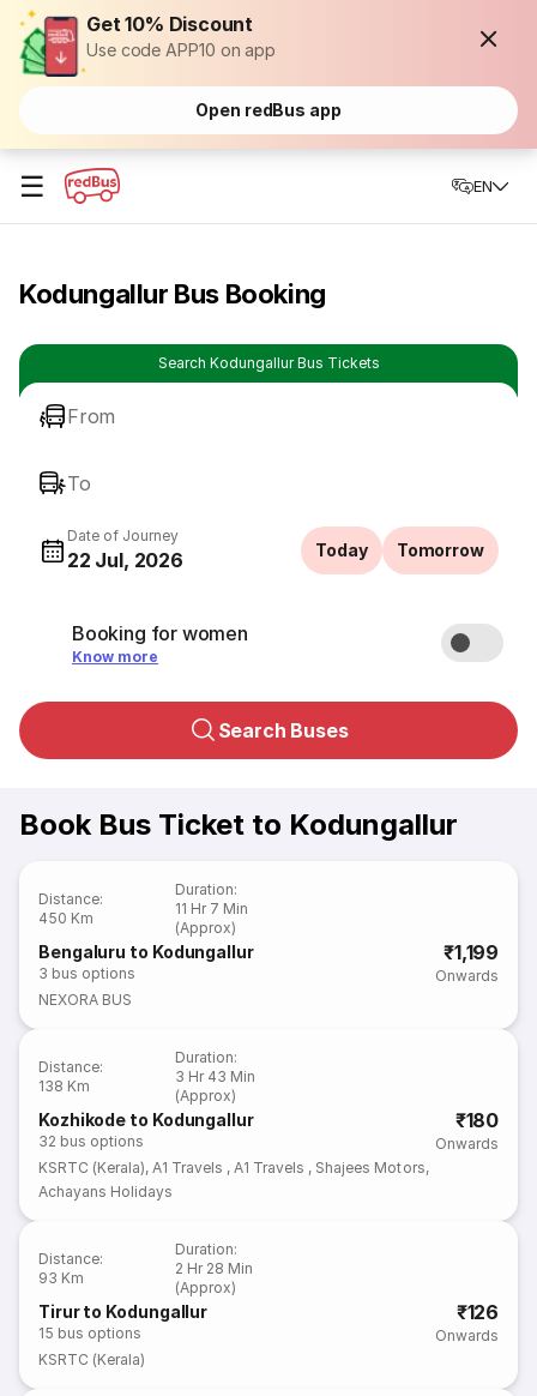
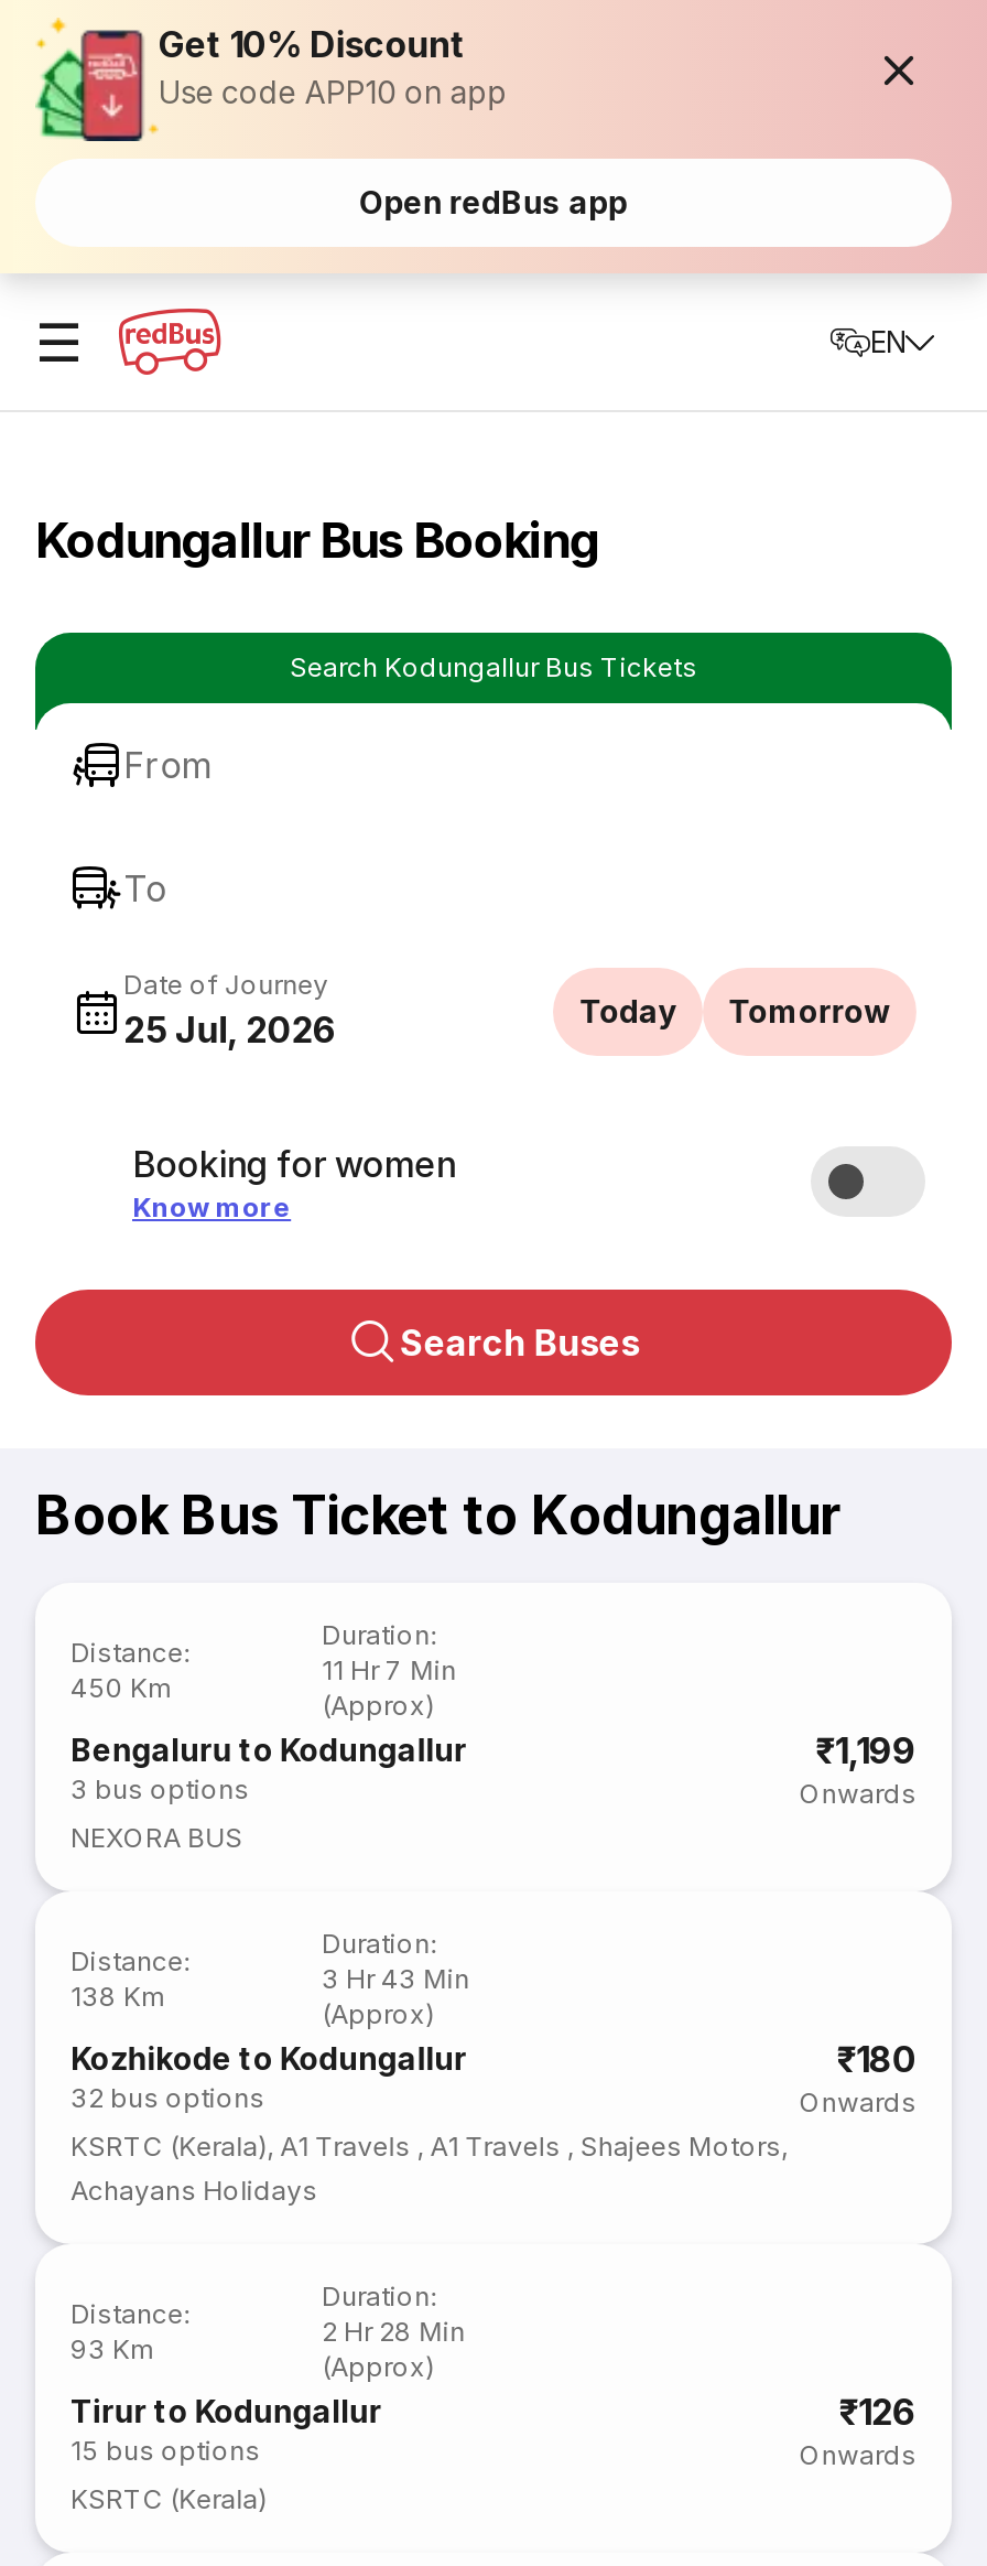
- 22 Jul, 2026
+ 25 Jul, 2026
